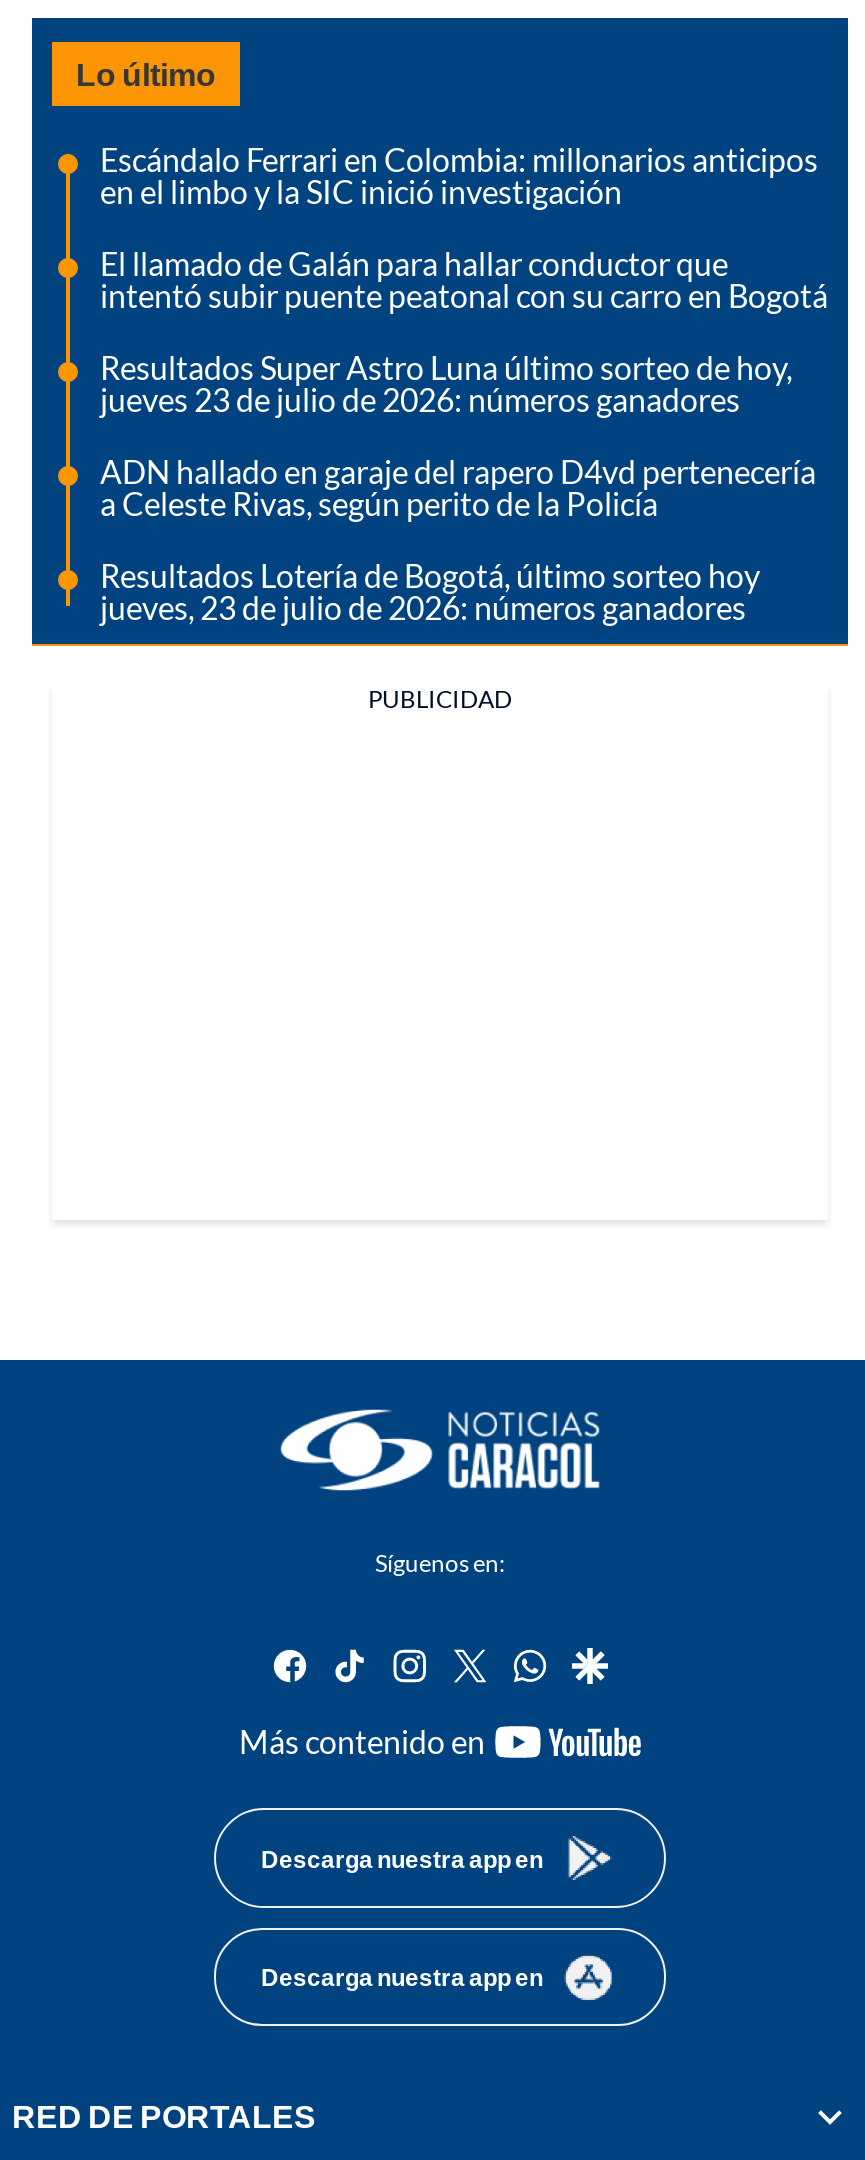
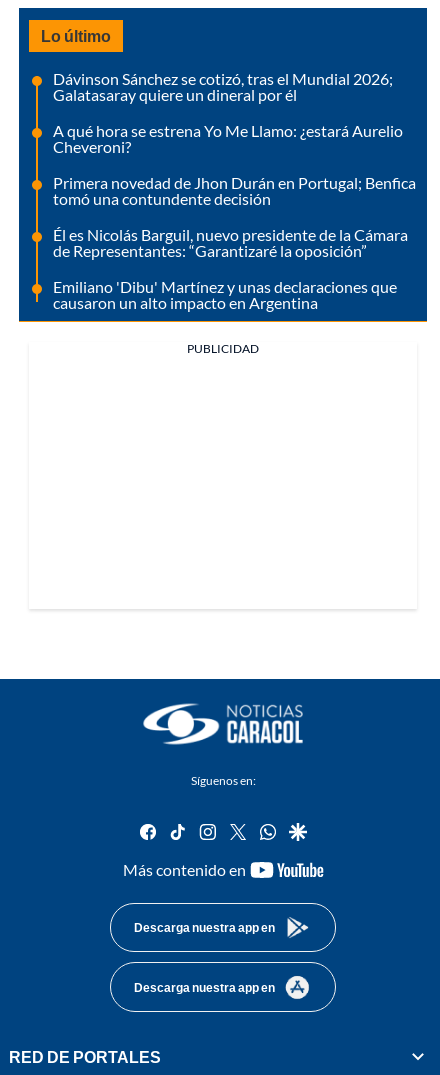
- Escándalo Ferrari en Colombia: millonarios anticipos
- en el limbo y la SIC inició investigación
+ Dávinson Sánchez se cotizó, tras el Mundial 2026;
+ Galatasaray quiere un dineral por él

- El llamado de Galán para hallar conductor que
- intentó subir puente peatonal con su carro en Bogotá
+ A qué hora se estrena Yo Me Llamo: ¿estará Aurelio
+ Cheveroni?

- Resultados Super Astro Luna último sorteo de hoy,
- jueves 23 de julio de 2026: números ganadores
+ Primera novedad de Jhon Durán en Portugal; Benfica
+ tomó una contundente decisión

- ADN hallado en garaje del rapero D4vd pertenecería
- a Celeste Rivas, según perito de la Policía
+ Él es Nicolás Barguil, nuevo presidente de la Cámara
+ de Representantes: “Garantizaré la oposición”

- Resultados Lotería de Bogotá, último sorteo hoy
- jueves, 23 de julio de 2026: números ganadores
+ Emiliano 'Dibu' Martínez y unas declaraciones que
+ causaron un alto impacto en Argentina
